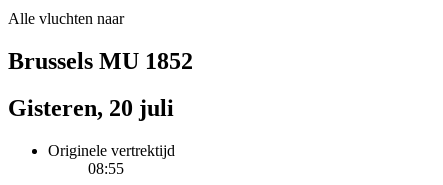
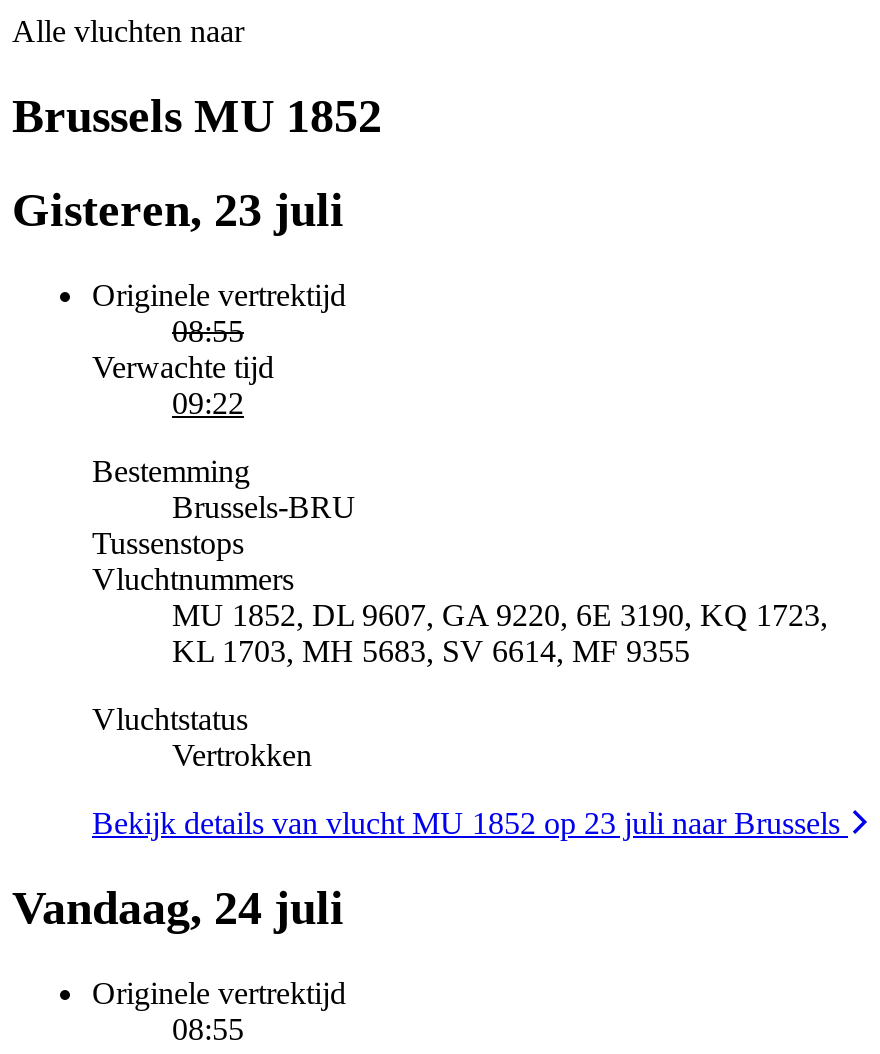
- Gisteren, 20 juli
+ Gisteren, 23 juli
+ Originele vertrektijd
+ 08:55
+ Verwachte tijd
+ 09:22
+ Bestemming
+ Brussels-BRU
+ Tussenstops
+ Vluchtnummers
+ MU 1852, DL 9607, GA 9220, 6E 3190, KQ 1723,
+ KL 1703, MH 5683, SV 6614, MF 9355
+ Vluchtstatus
+ Vertrokken
+ Bekijk details van vlucht MU 1852 op 23 juli naar Brussels
+ Vandaag, 24 juli
